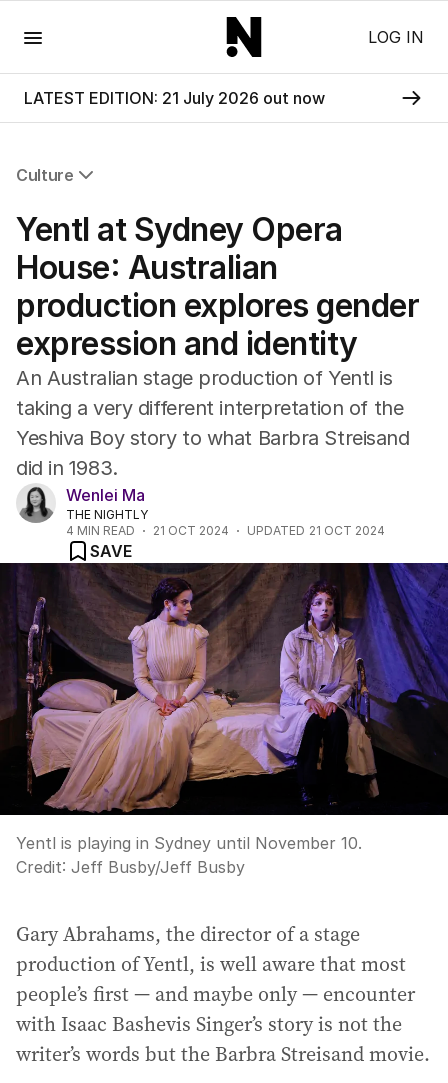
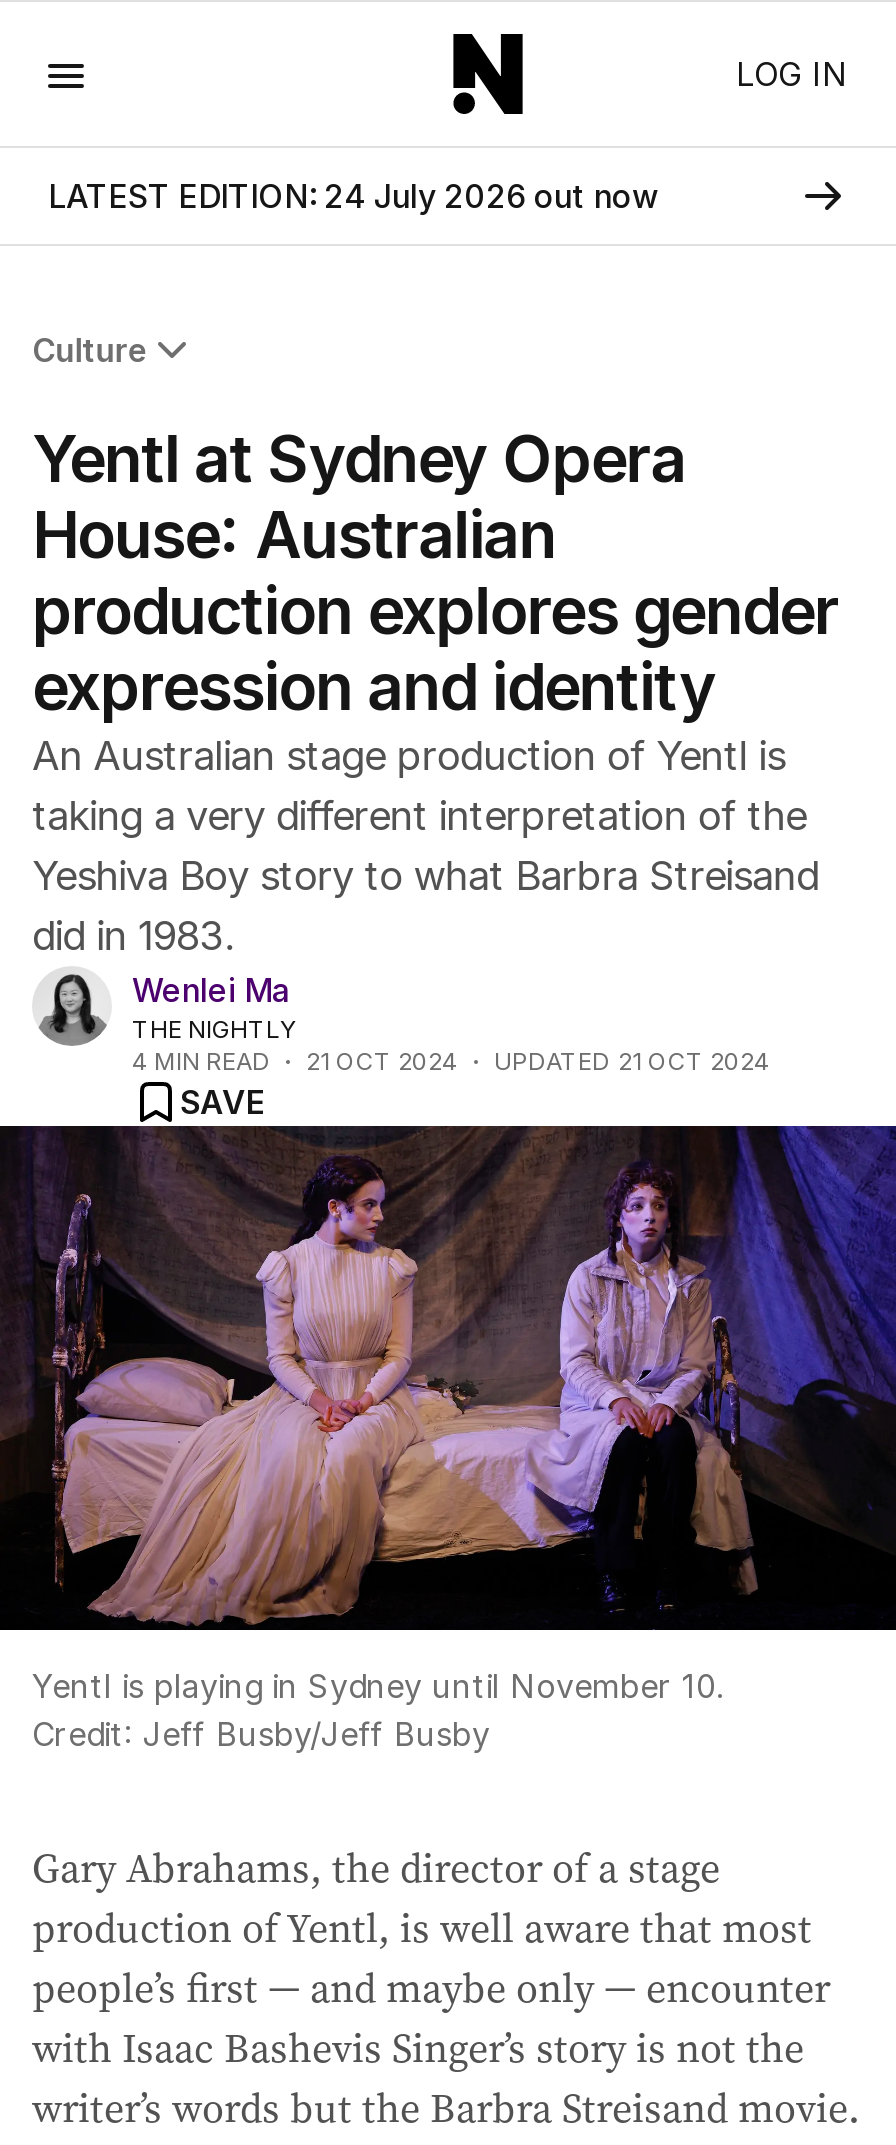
- LATEST EDITION: 21 July 2026 out now
+ LATEST EDITION: 24 July 2026 out now
